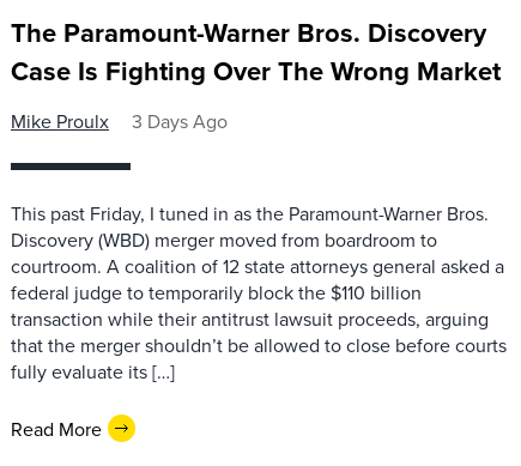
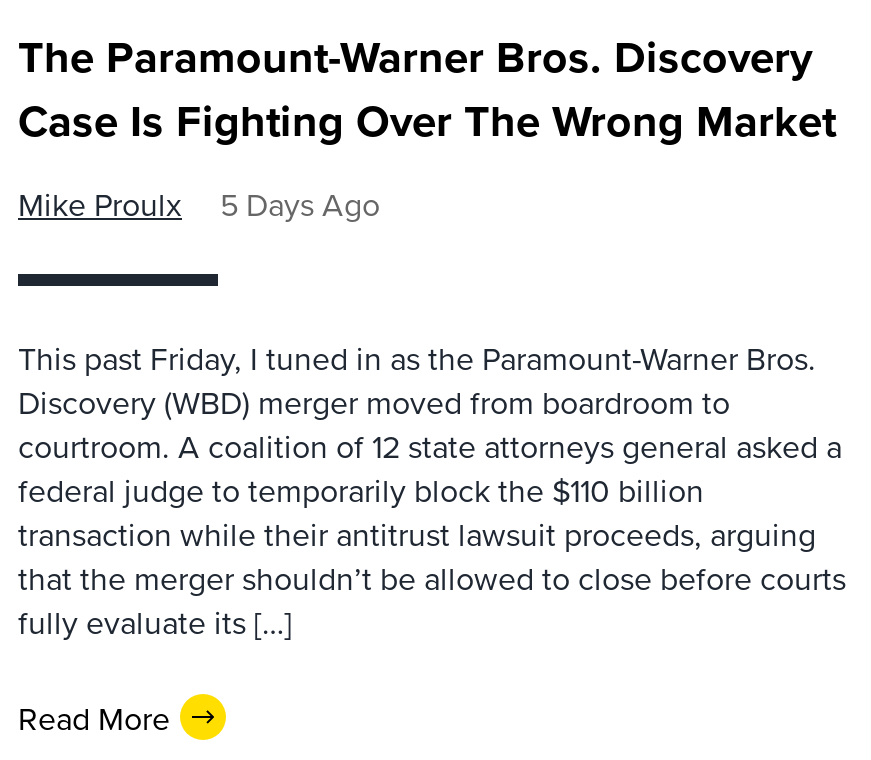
- Mike Proulx 3 Days Ago
+ Mike Proulx 5 Days Ago
